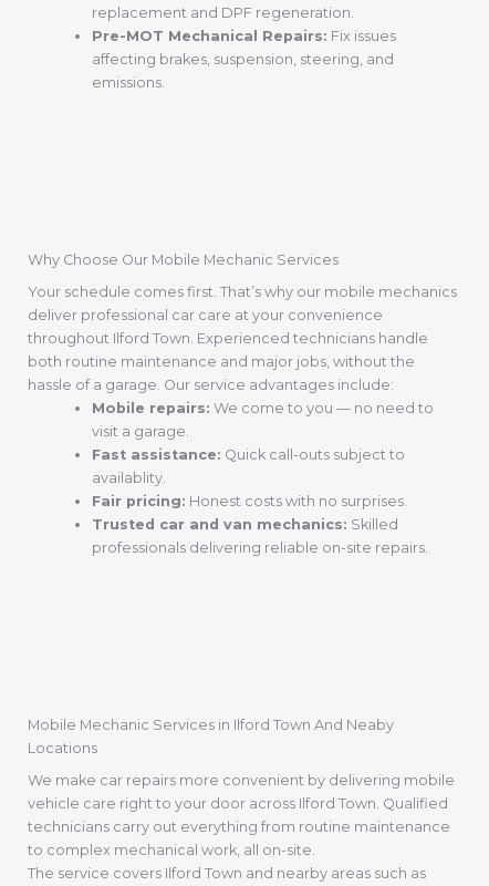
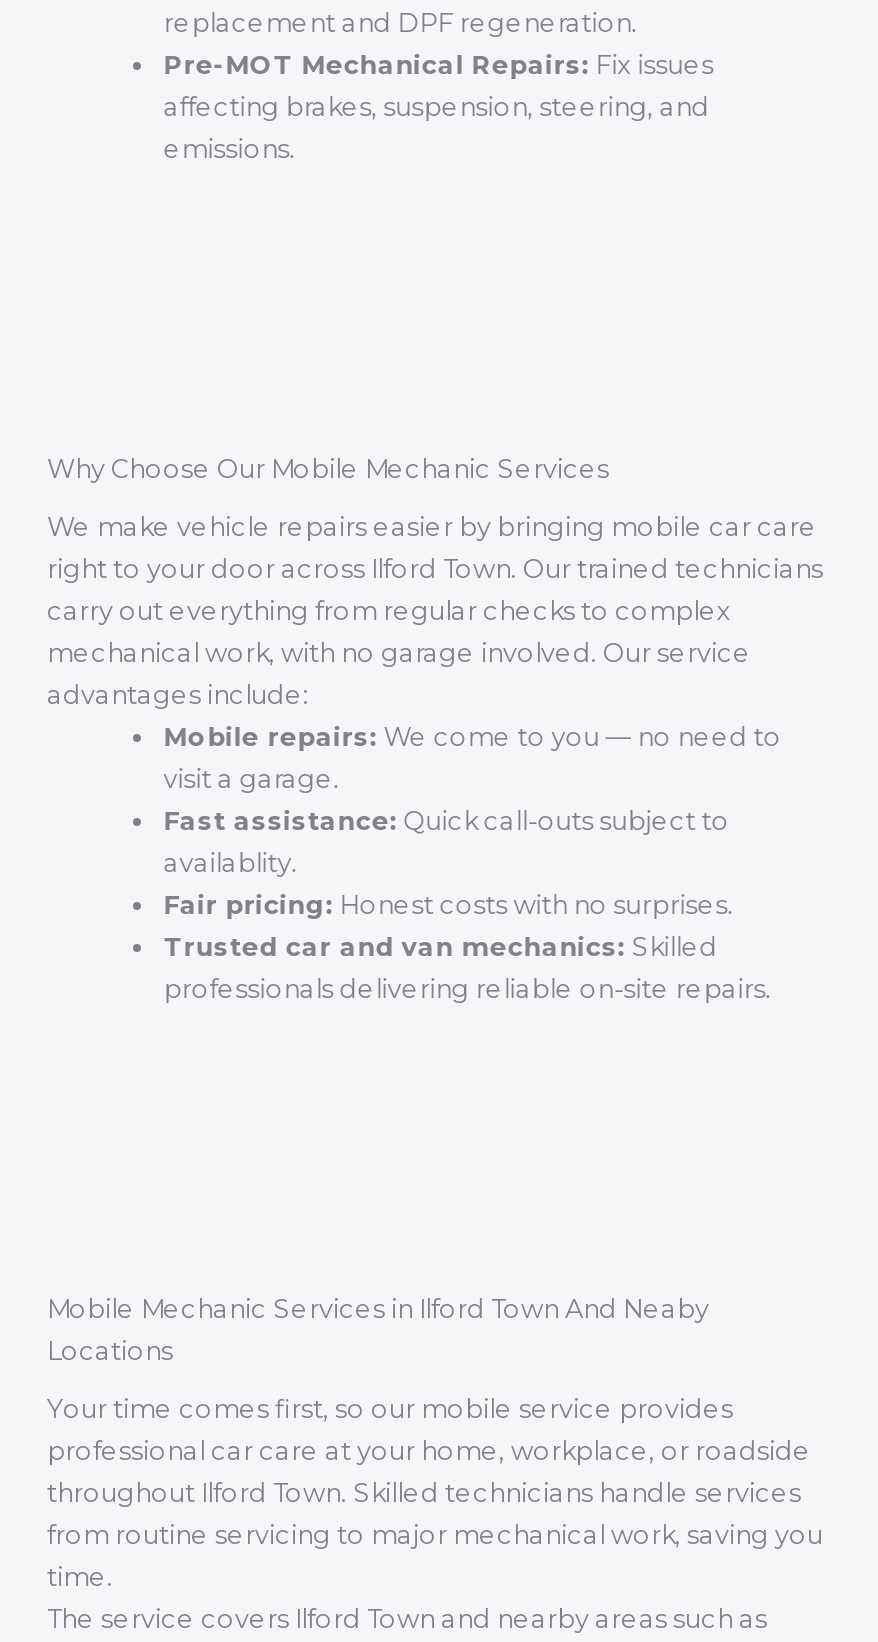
- Your schedule comes first. That’s why our mobile mechanics
- deliver professional car care at your convenience
- throughout Ilford Town. Experienced technicians handle
- both routine maintenance and major jobs, without the
- hassle of a garage. Our service advantages include:
+ We make vehicle repairs easier by bringing mobile car care
+ right to your door across Ilford Town. Our trained technicians
+ carry out everything from regular checks to complex
+ mechanical work, with no garage involved. Our service
+ advantages include:

- We make car repairs more convenient by delivering mobile
- vehicle care right to your door across Ilford Town. Qualified
- technicians carry out everything from routine maintenance
- to complex mechanical work, all on-site.
+ Your time comes first, so our mobile service provides
+ professional car care at your home, workplace, or roadside
+ throughout Ilford Town. Skilled technicians handle services
+ from routine servicing to major mechanical work, saving you
+ time.
